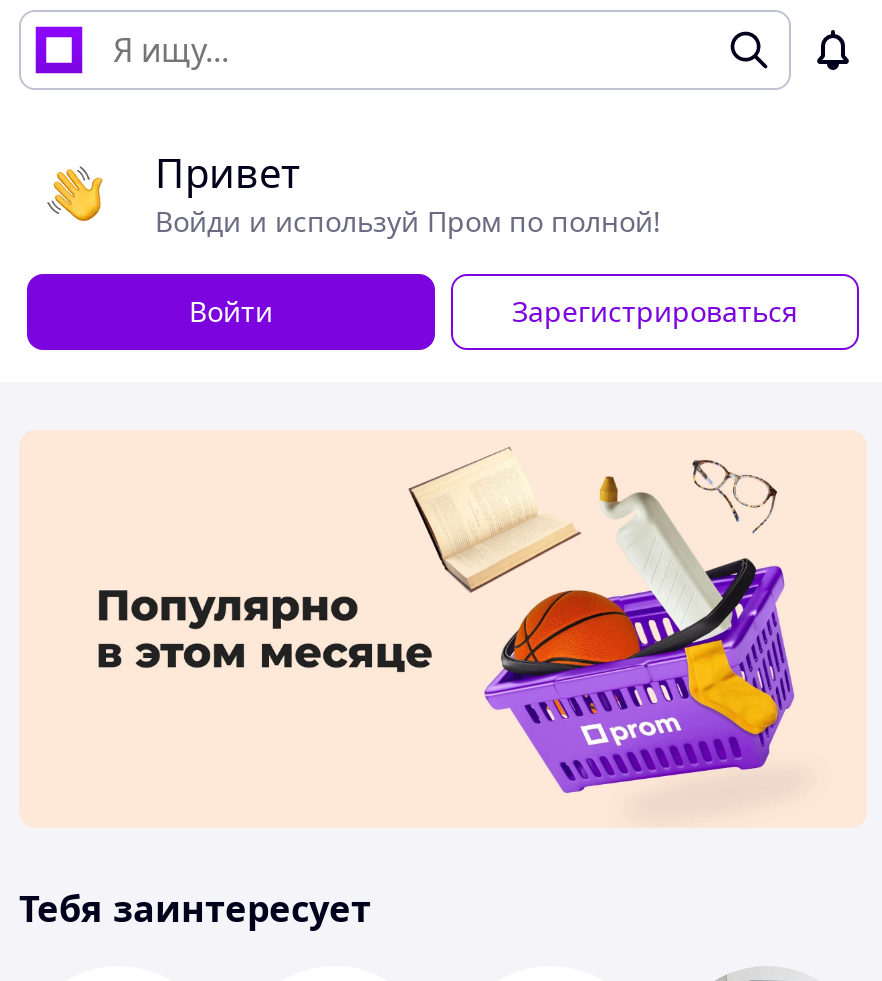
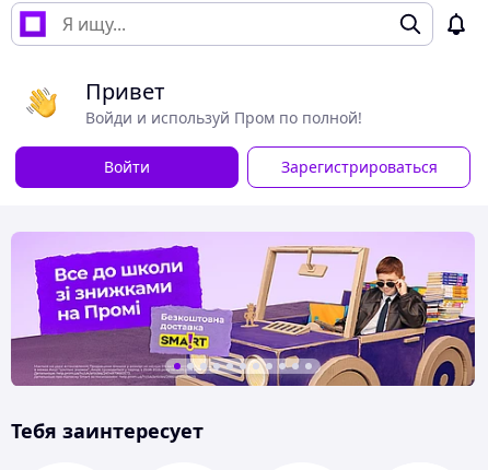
- [image]
+ [image]
